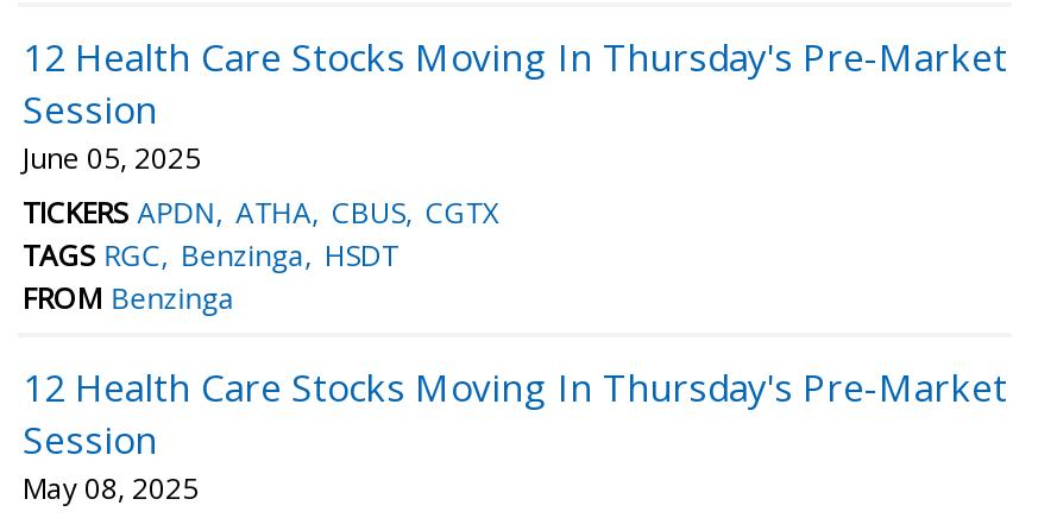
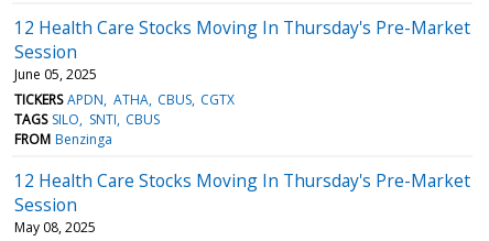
- TAGS RGC Benzinga HSDT
+ TAGS SILO SNTI CBUS
